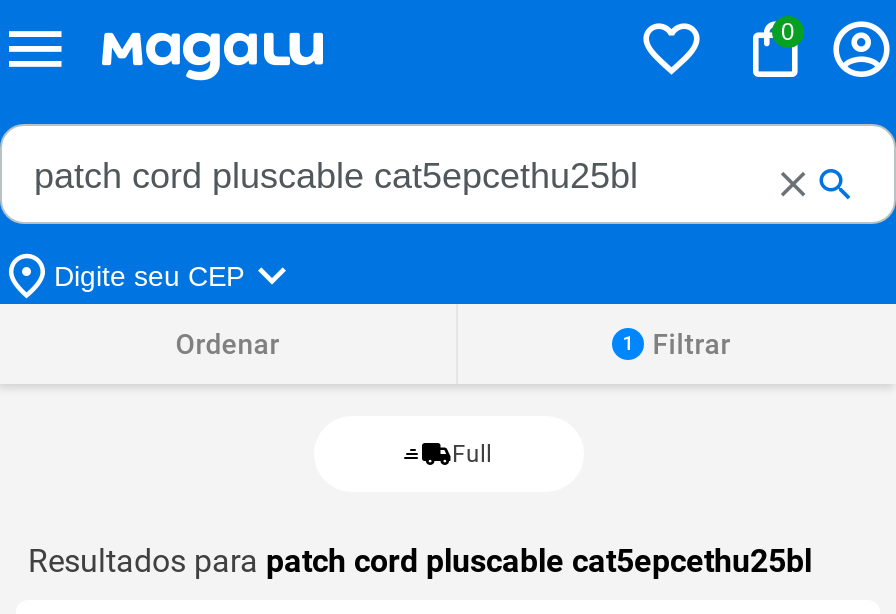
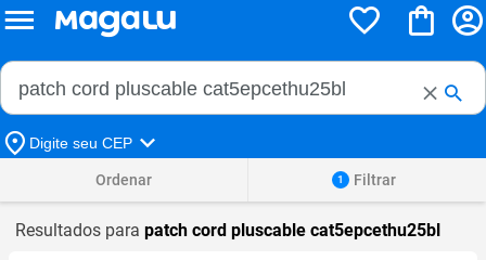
- 0

- Full
